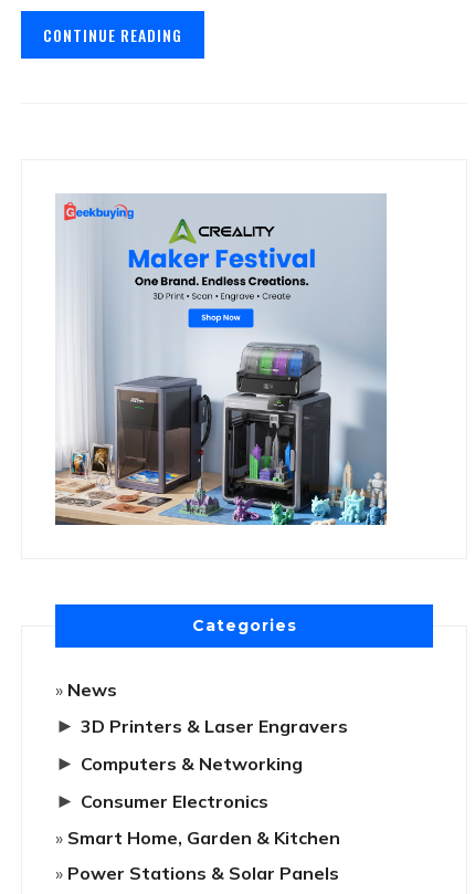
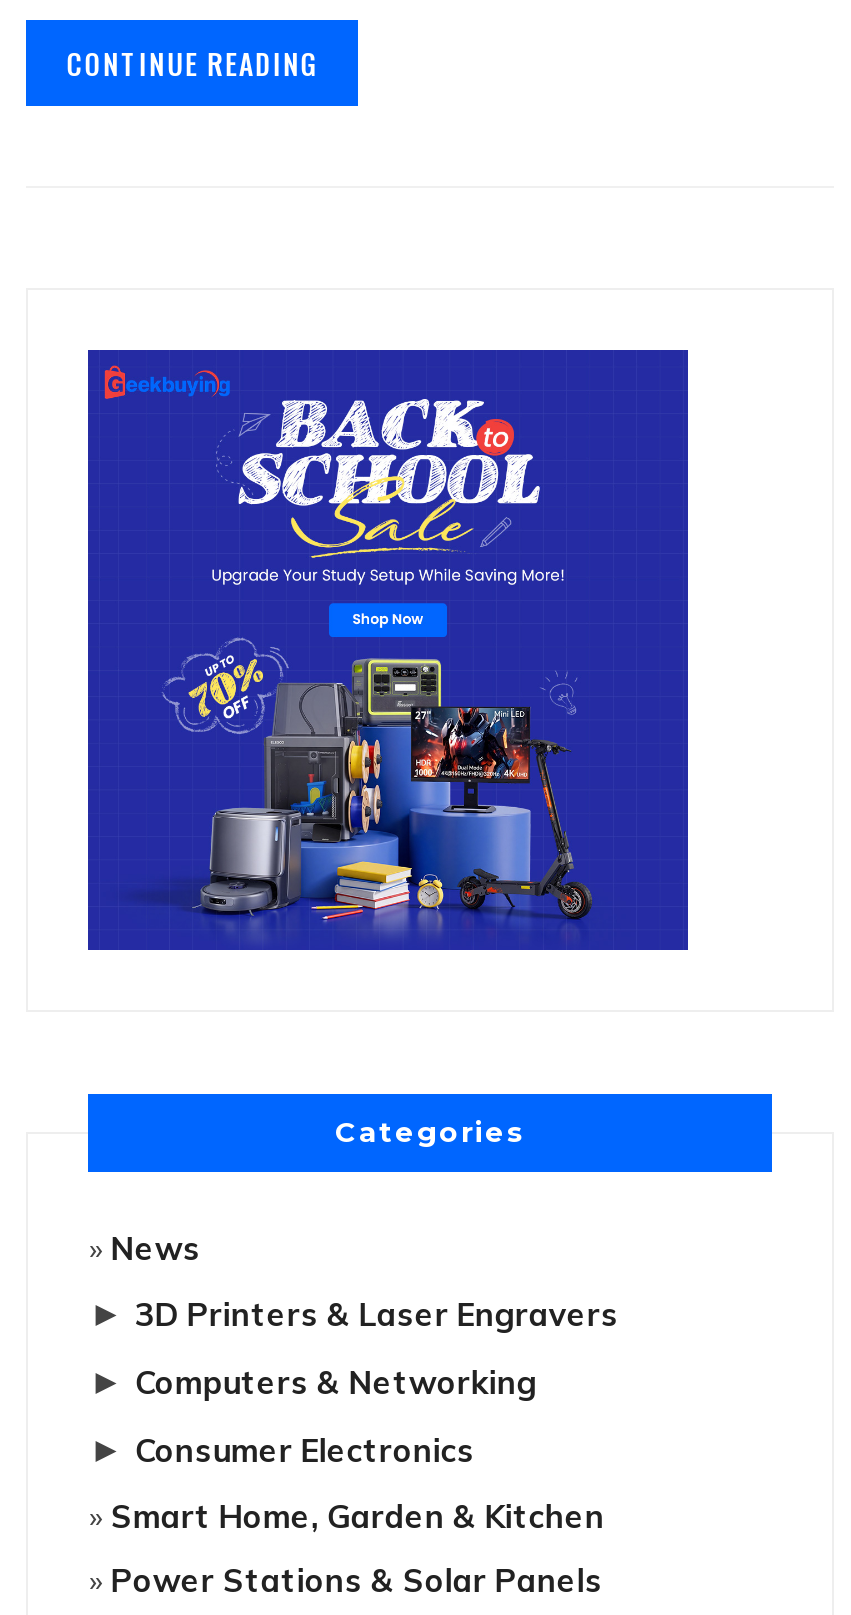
- [image]
+ [image]
